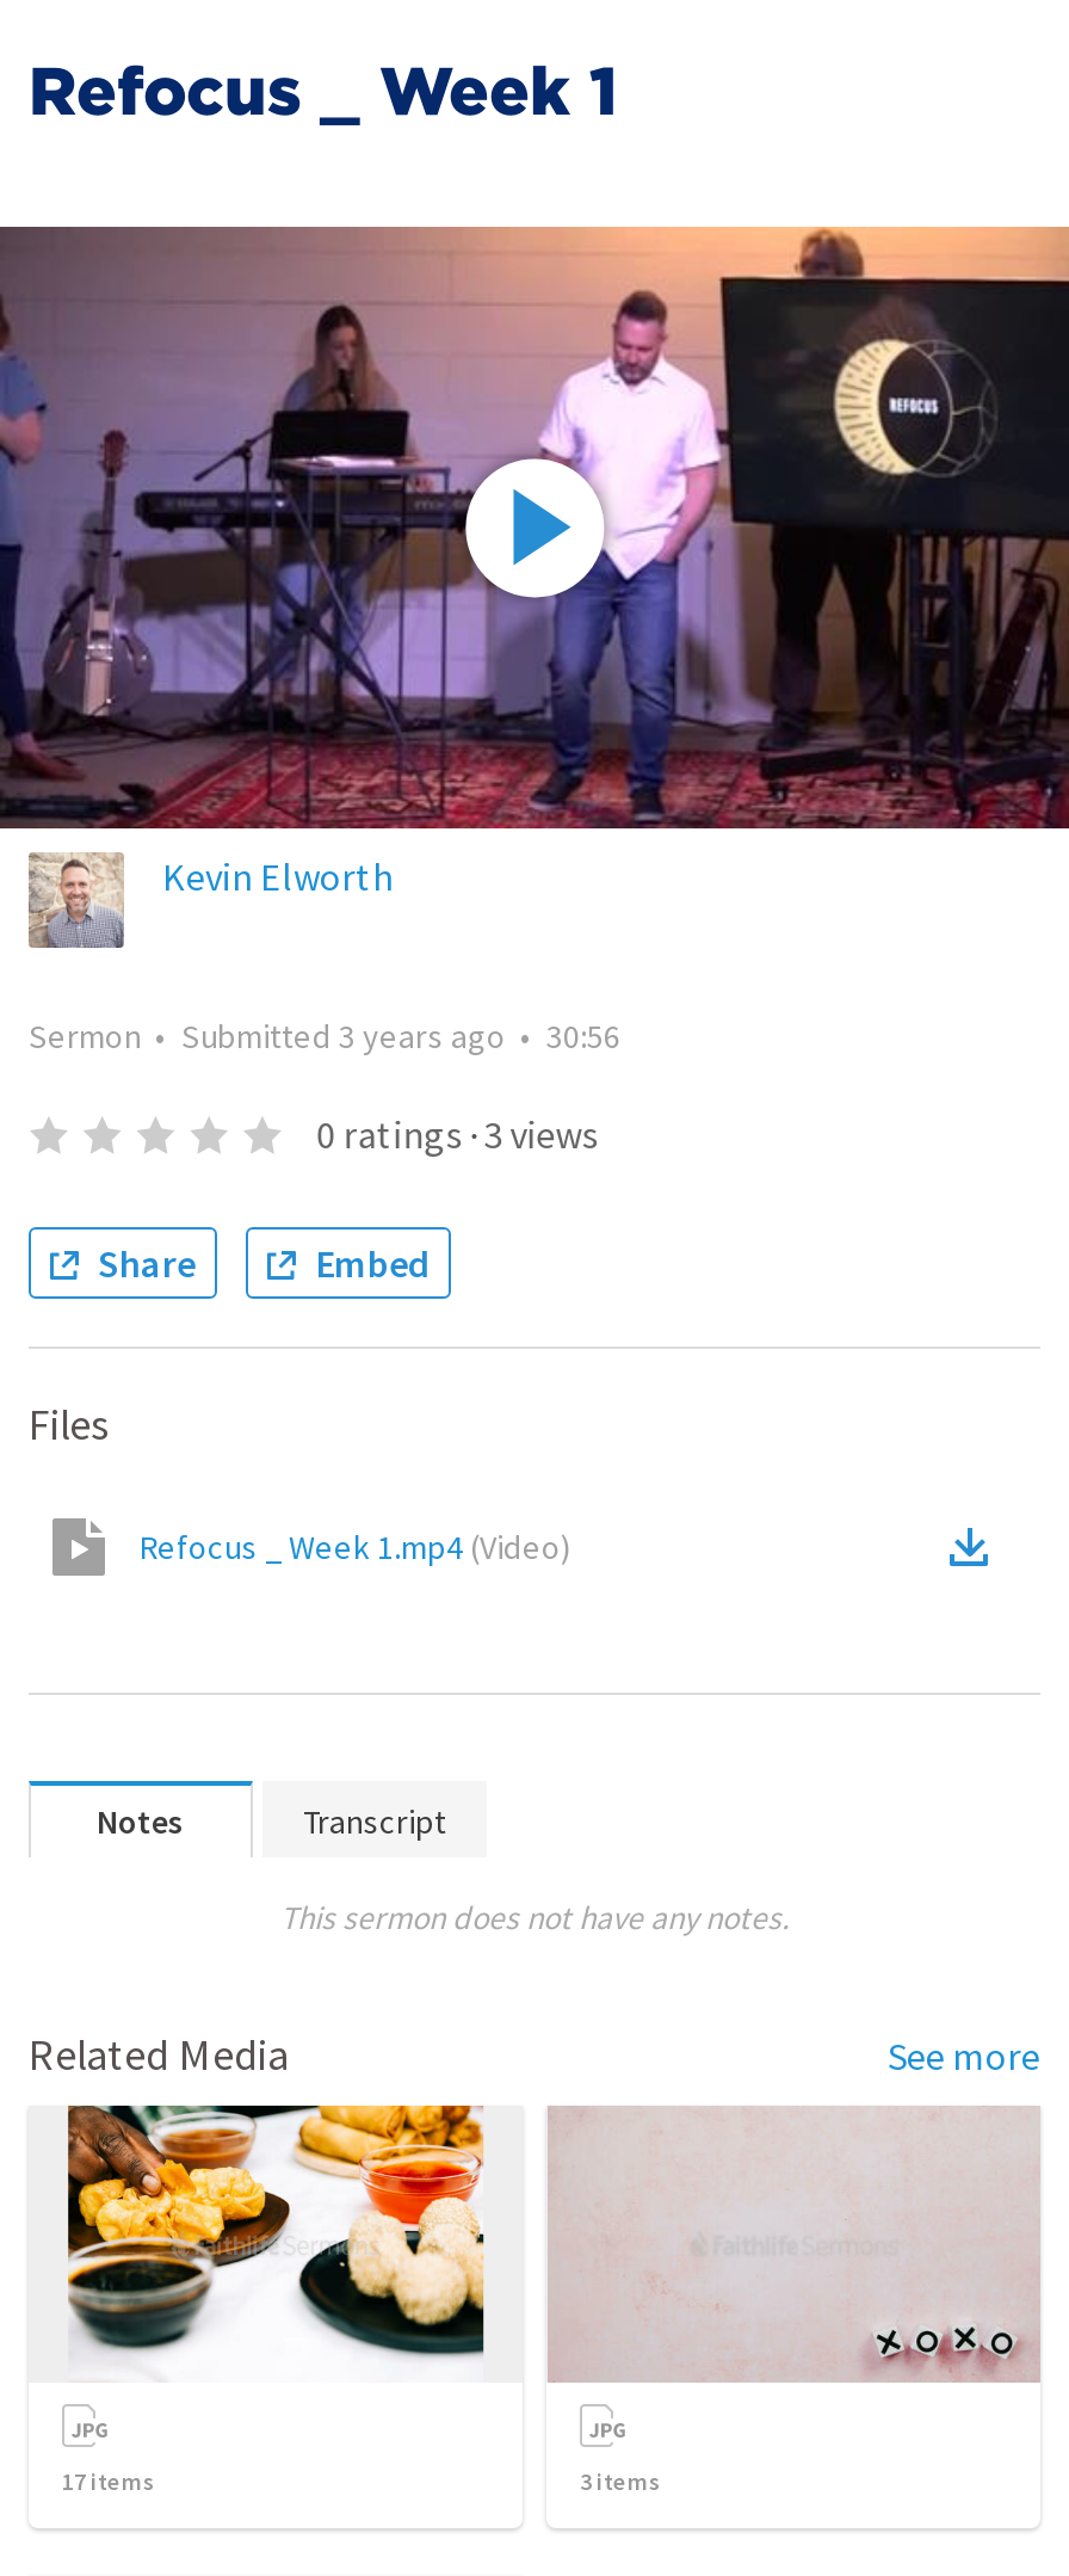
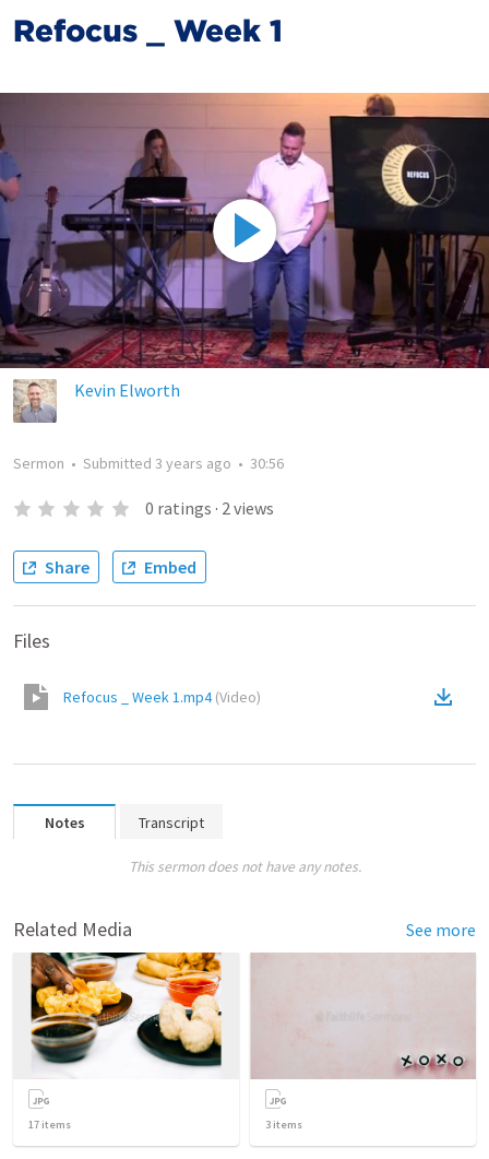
- 0 ratings · 3 views
+ 0 ratings · 2 views
